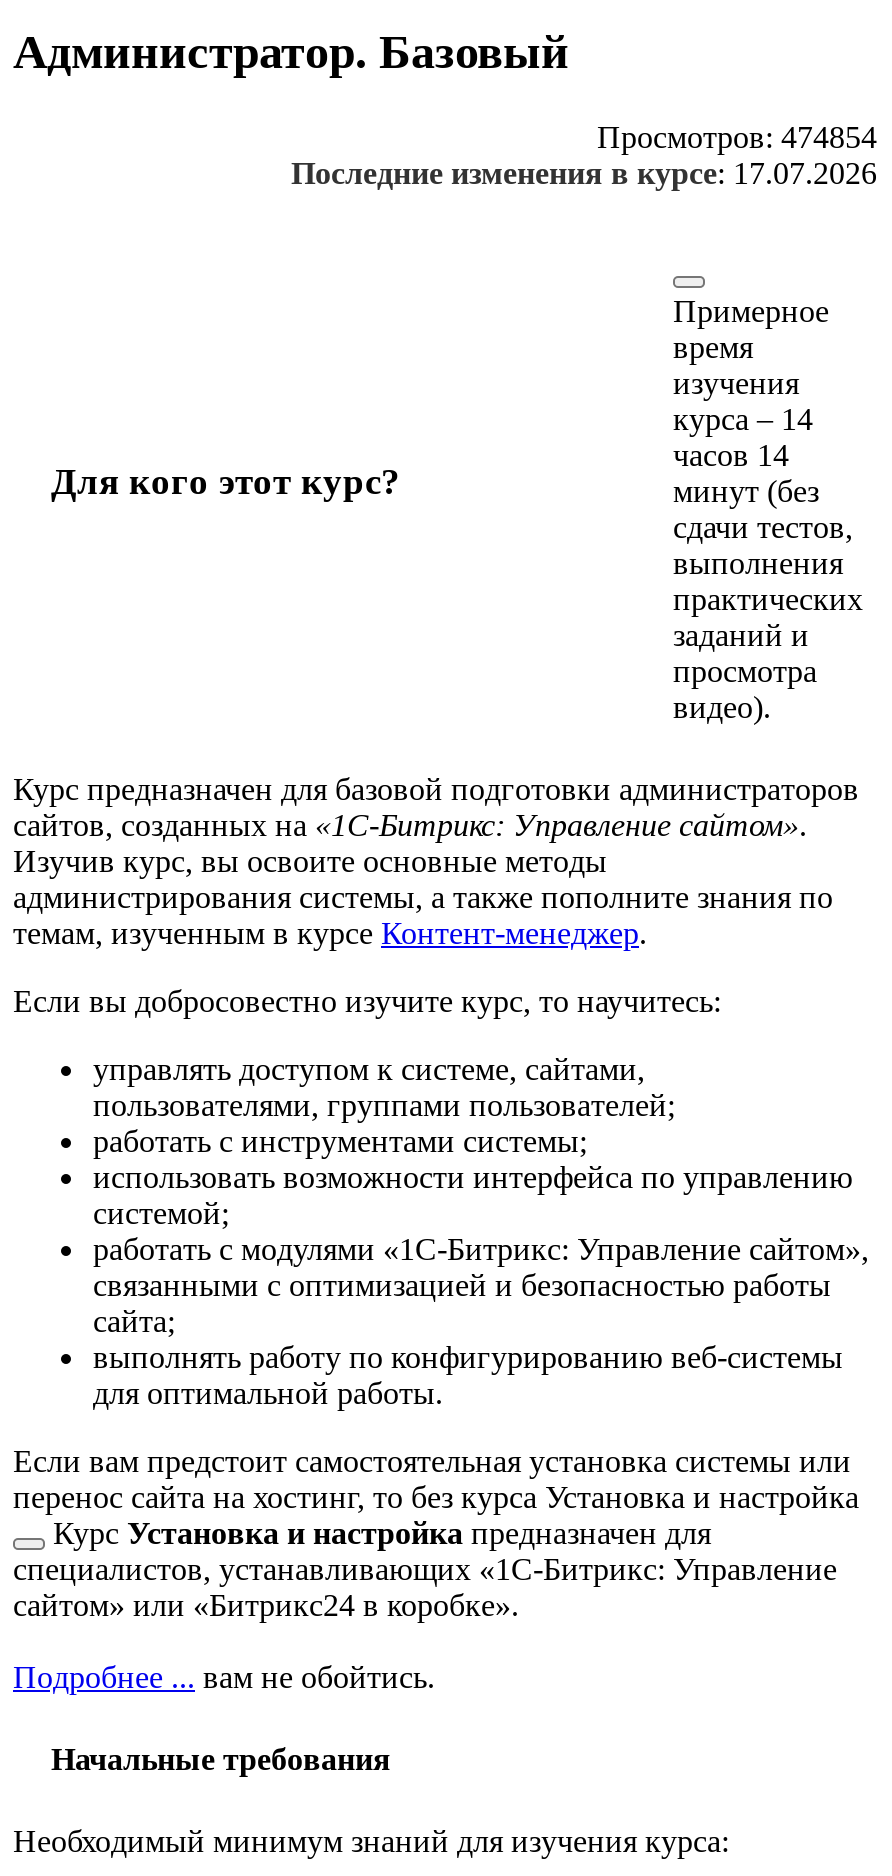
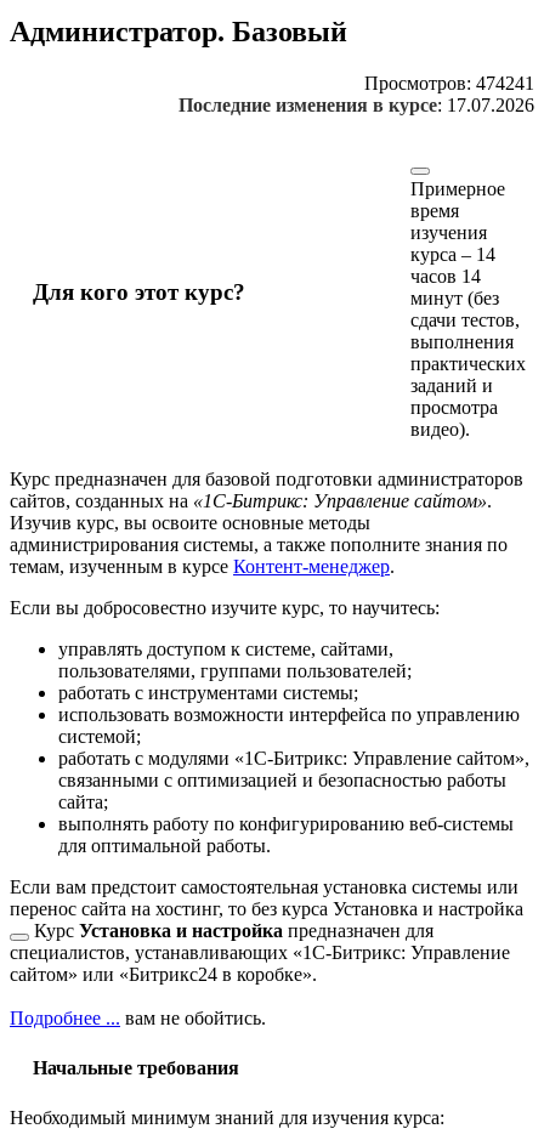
- Просмотров: 474854
+ Просмотров: 474241
